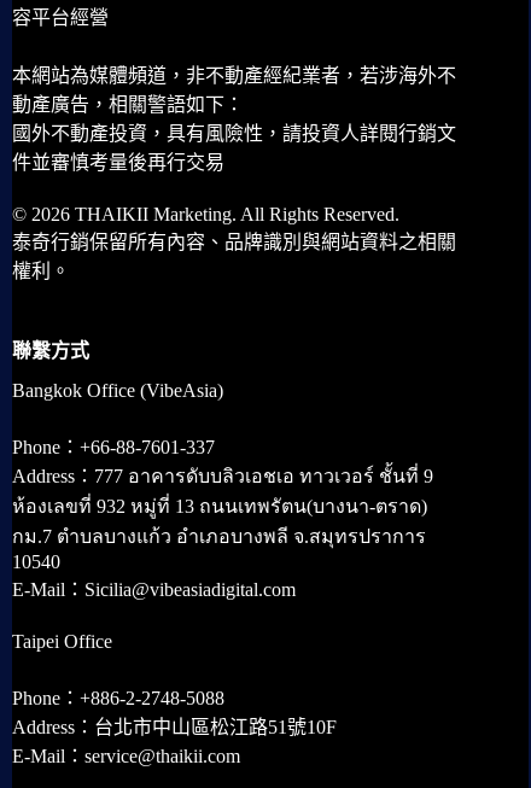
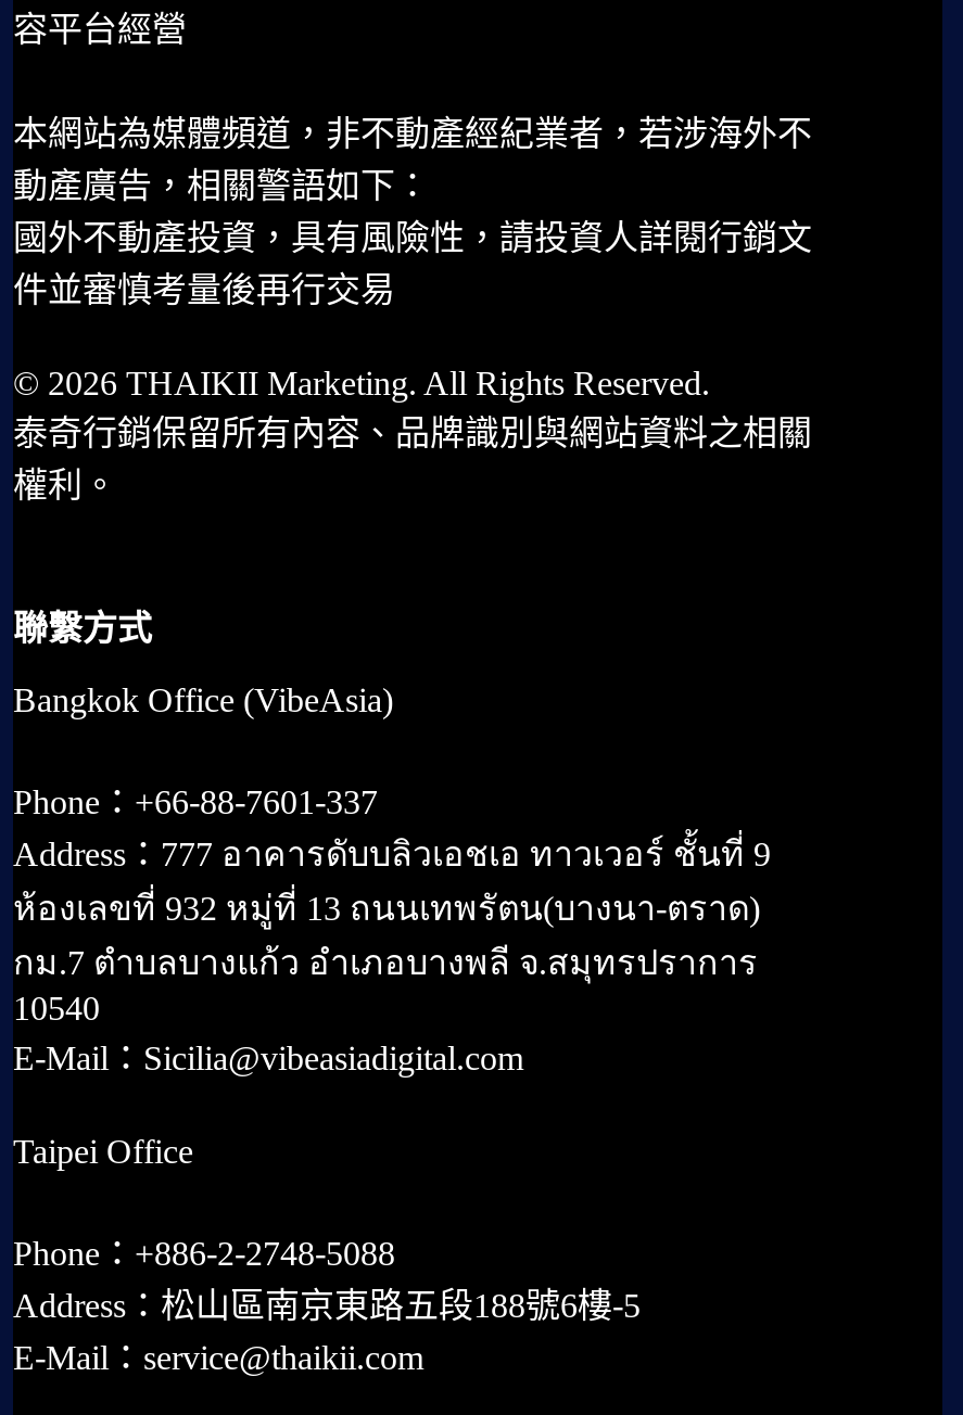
- Address：台北市中山區松江路51號10F
+ Address：松山區南京東路五段188號6樓-5
